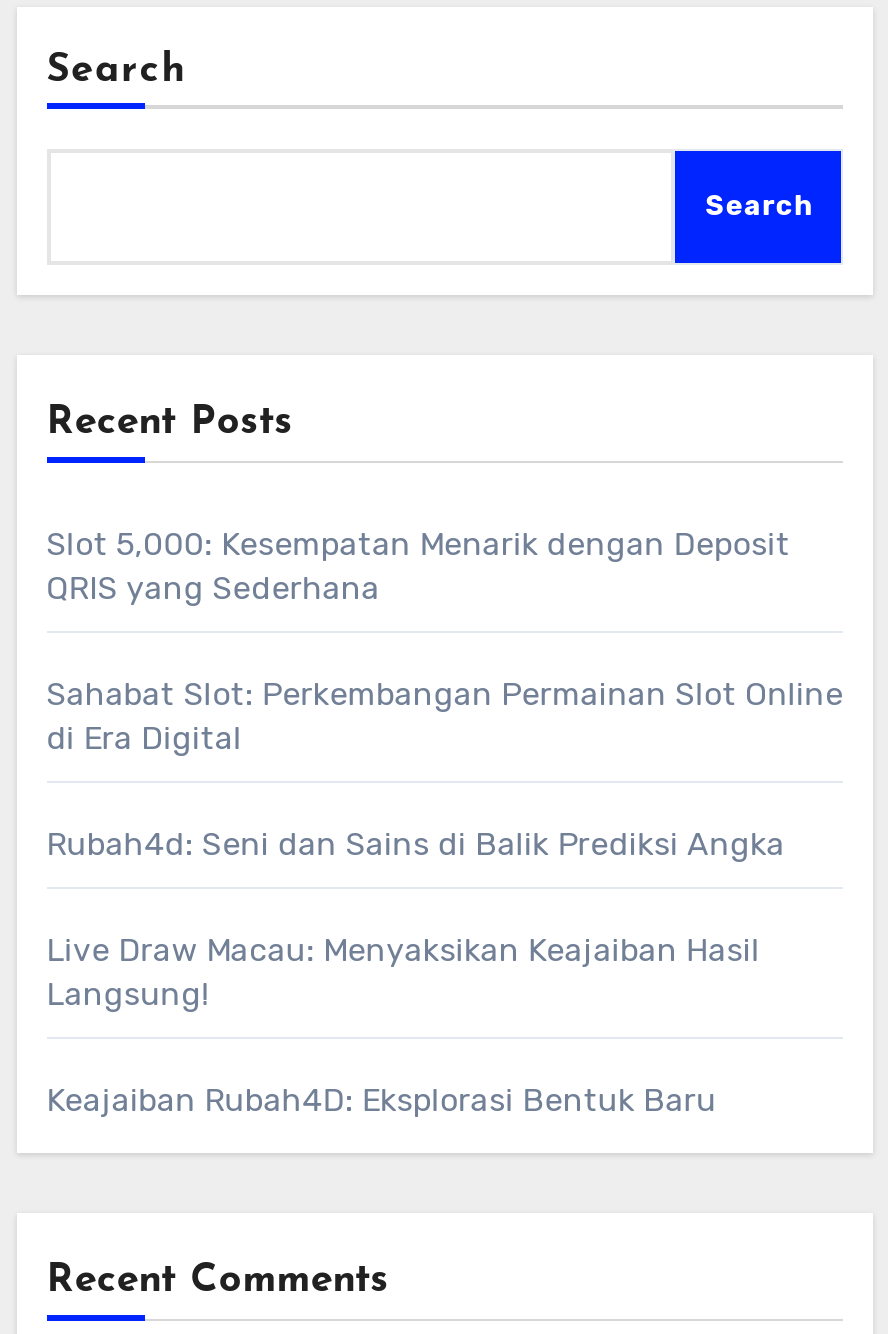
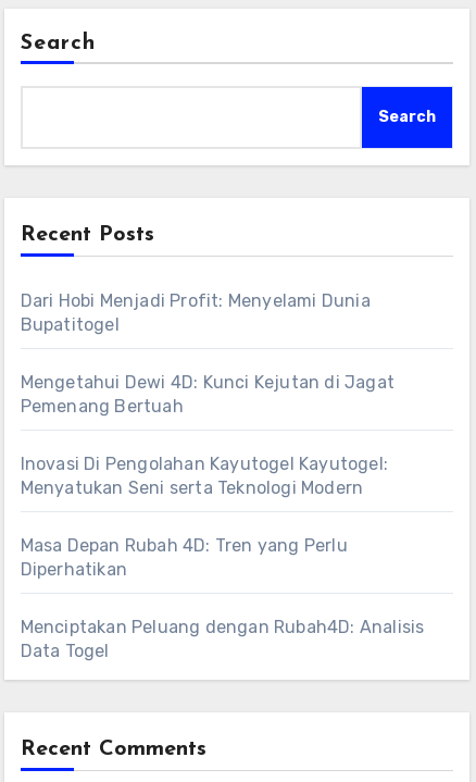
- Slot 5,000: Kesempatan Menarik dengan Deposit
- QRIS yang Sederhana
+ Dari Hobi Menjadi Profit: Menyelami Dunia
+ Bupatitogel

- Sahabat Slot: Perkembangan Permainan Slot Online
- di Era Digital
+ Mengetahui Dewi 4D: Kunci Kejutan di Jagat
+ Pemenang Bertuah

- Rubah4d: Seni dan Sains di Balik Prediksi Angka
+ Inovasi Di Pengolahan Kayutogel Kayutogel:
+ Menyatukan Seni serta Teknologi Modern

- Live Draw Macau: Menyaksikan Keajaiban Hasil
- Langsung!
+ Masa Depan Rubah 4D: Tren yang Perlu
+ Diperhatikan

- Keajaiban Rubah4D: Eksplorasi Bentuk Baru
+ Menciptakan Peluang dengan Rubah4D: Analisis
+ Data Togel
